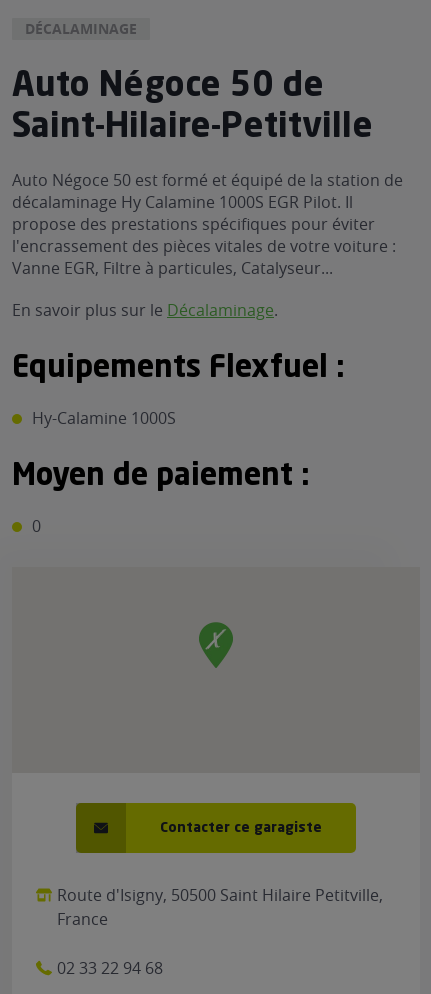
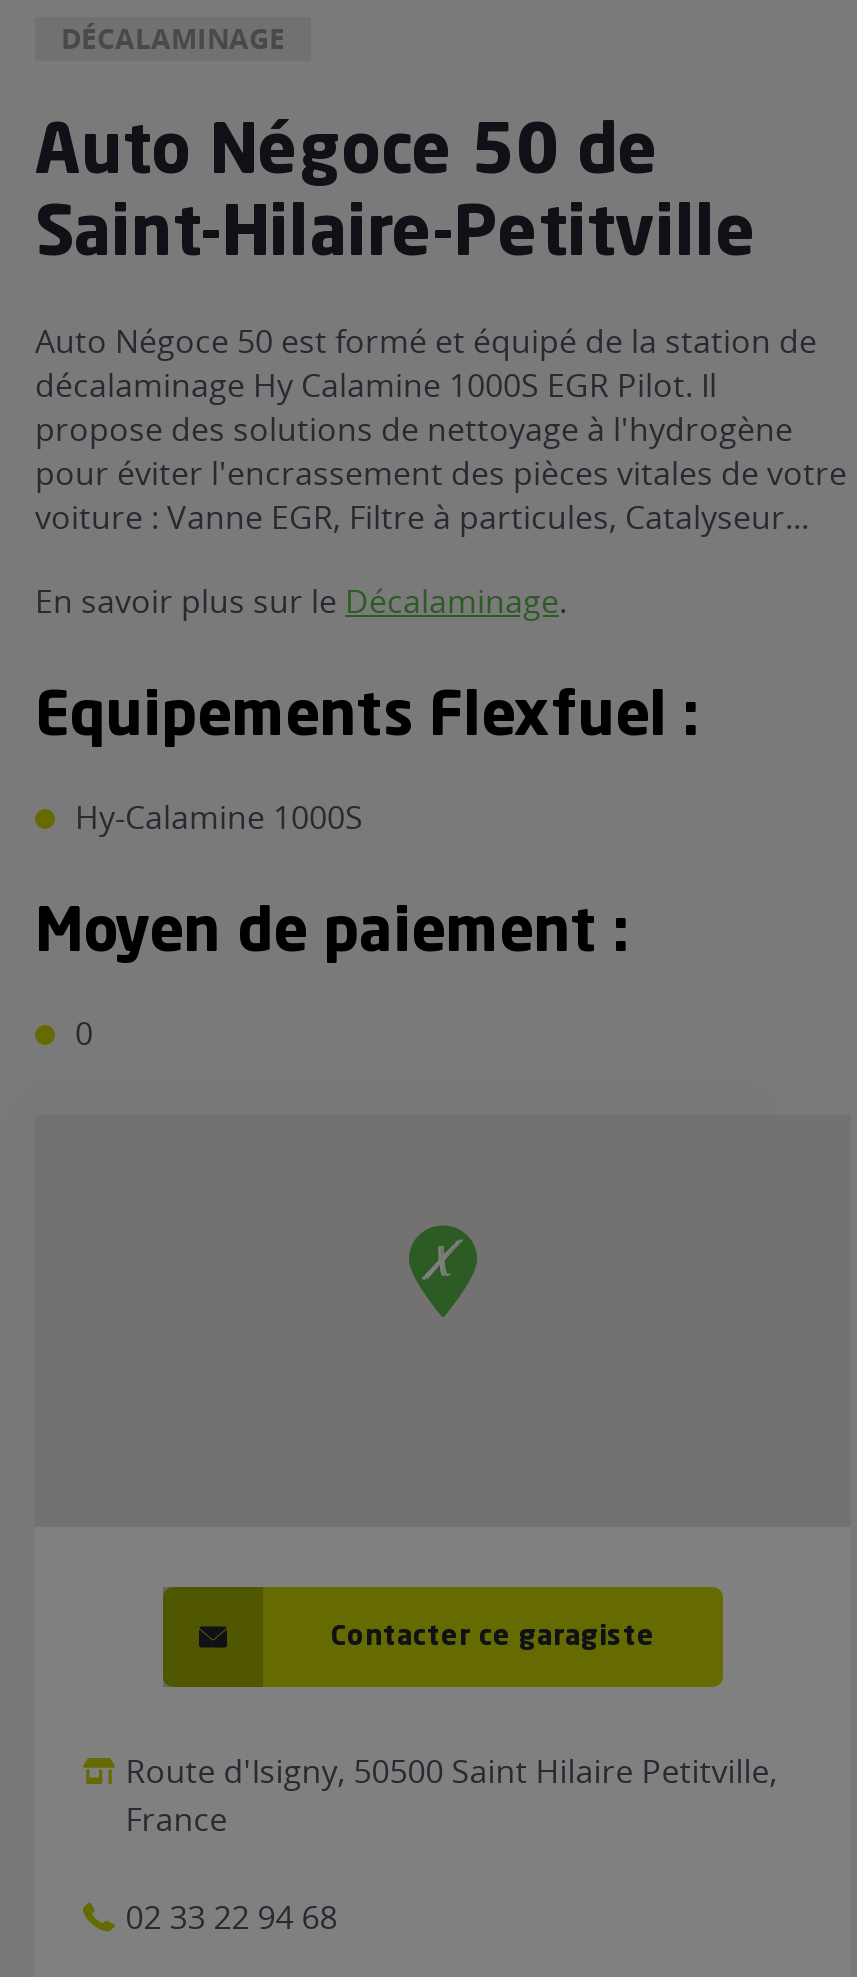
- propose des prestations spécifiques pour éviter
- l'encrassement des pièces vitales de votre voiture :
- Vanne EGR, Filtre à particules, Catalyseur...
+ propose des solutions de nettoyage à l'hydrogène
+ pour éviter l'encrassement des pièces vitales de votre
+ voiture : Vanne EGR, Filtre à particules, Catalyseur...
